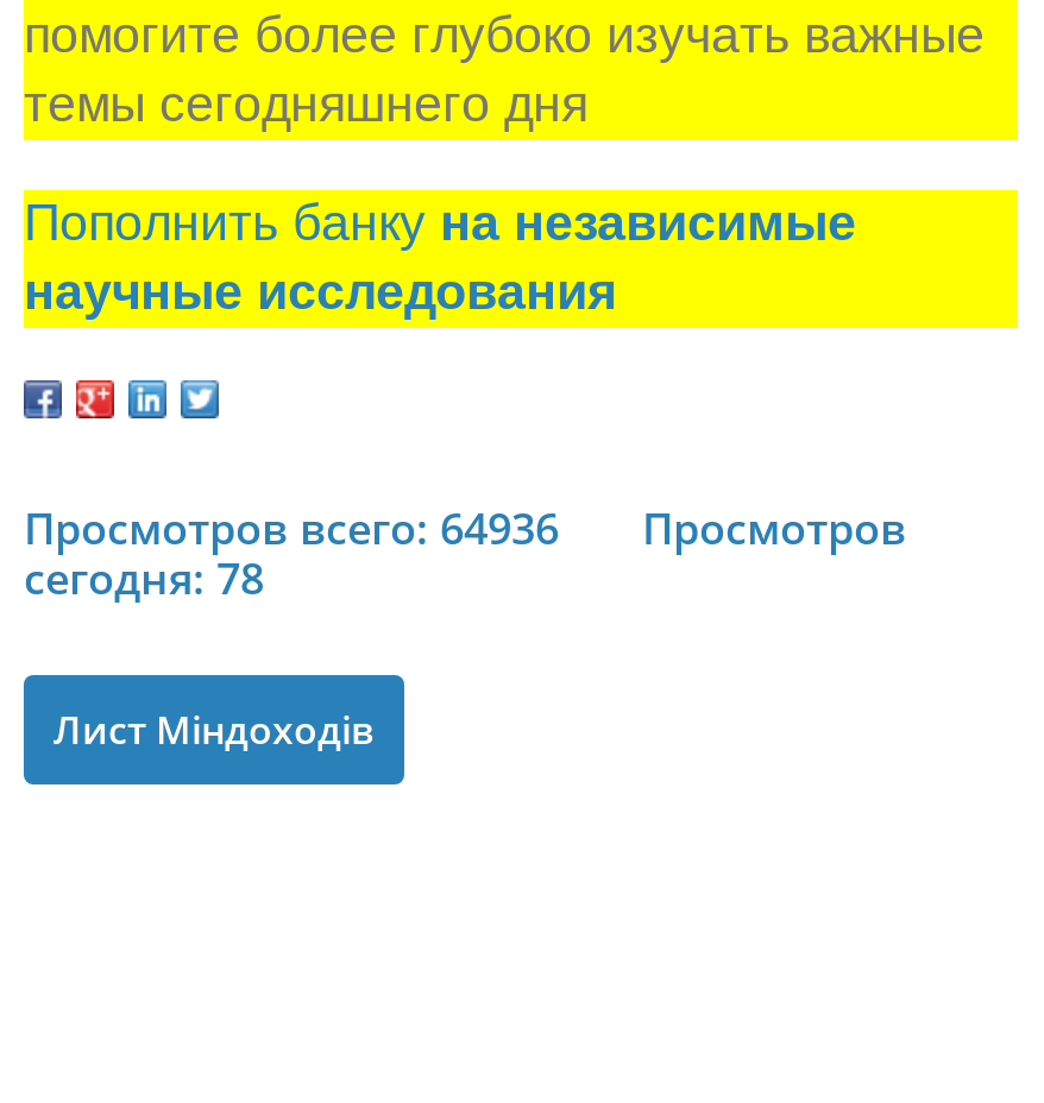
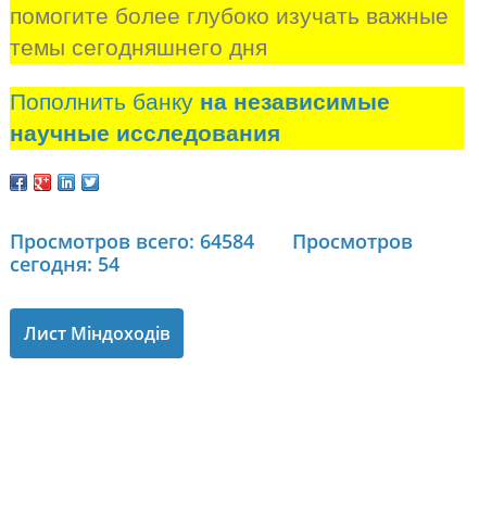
- Просмотров всего: 64936
+ Просмотров всего: 64584

- сегодня: 78
+ сегодня: 54
